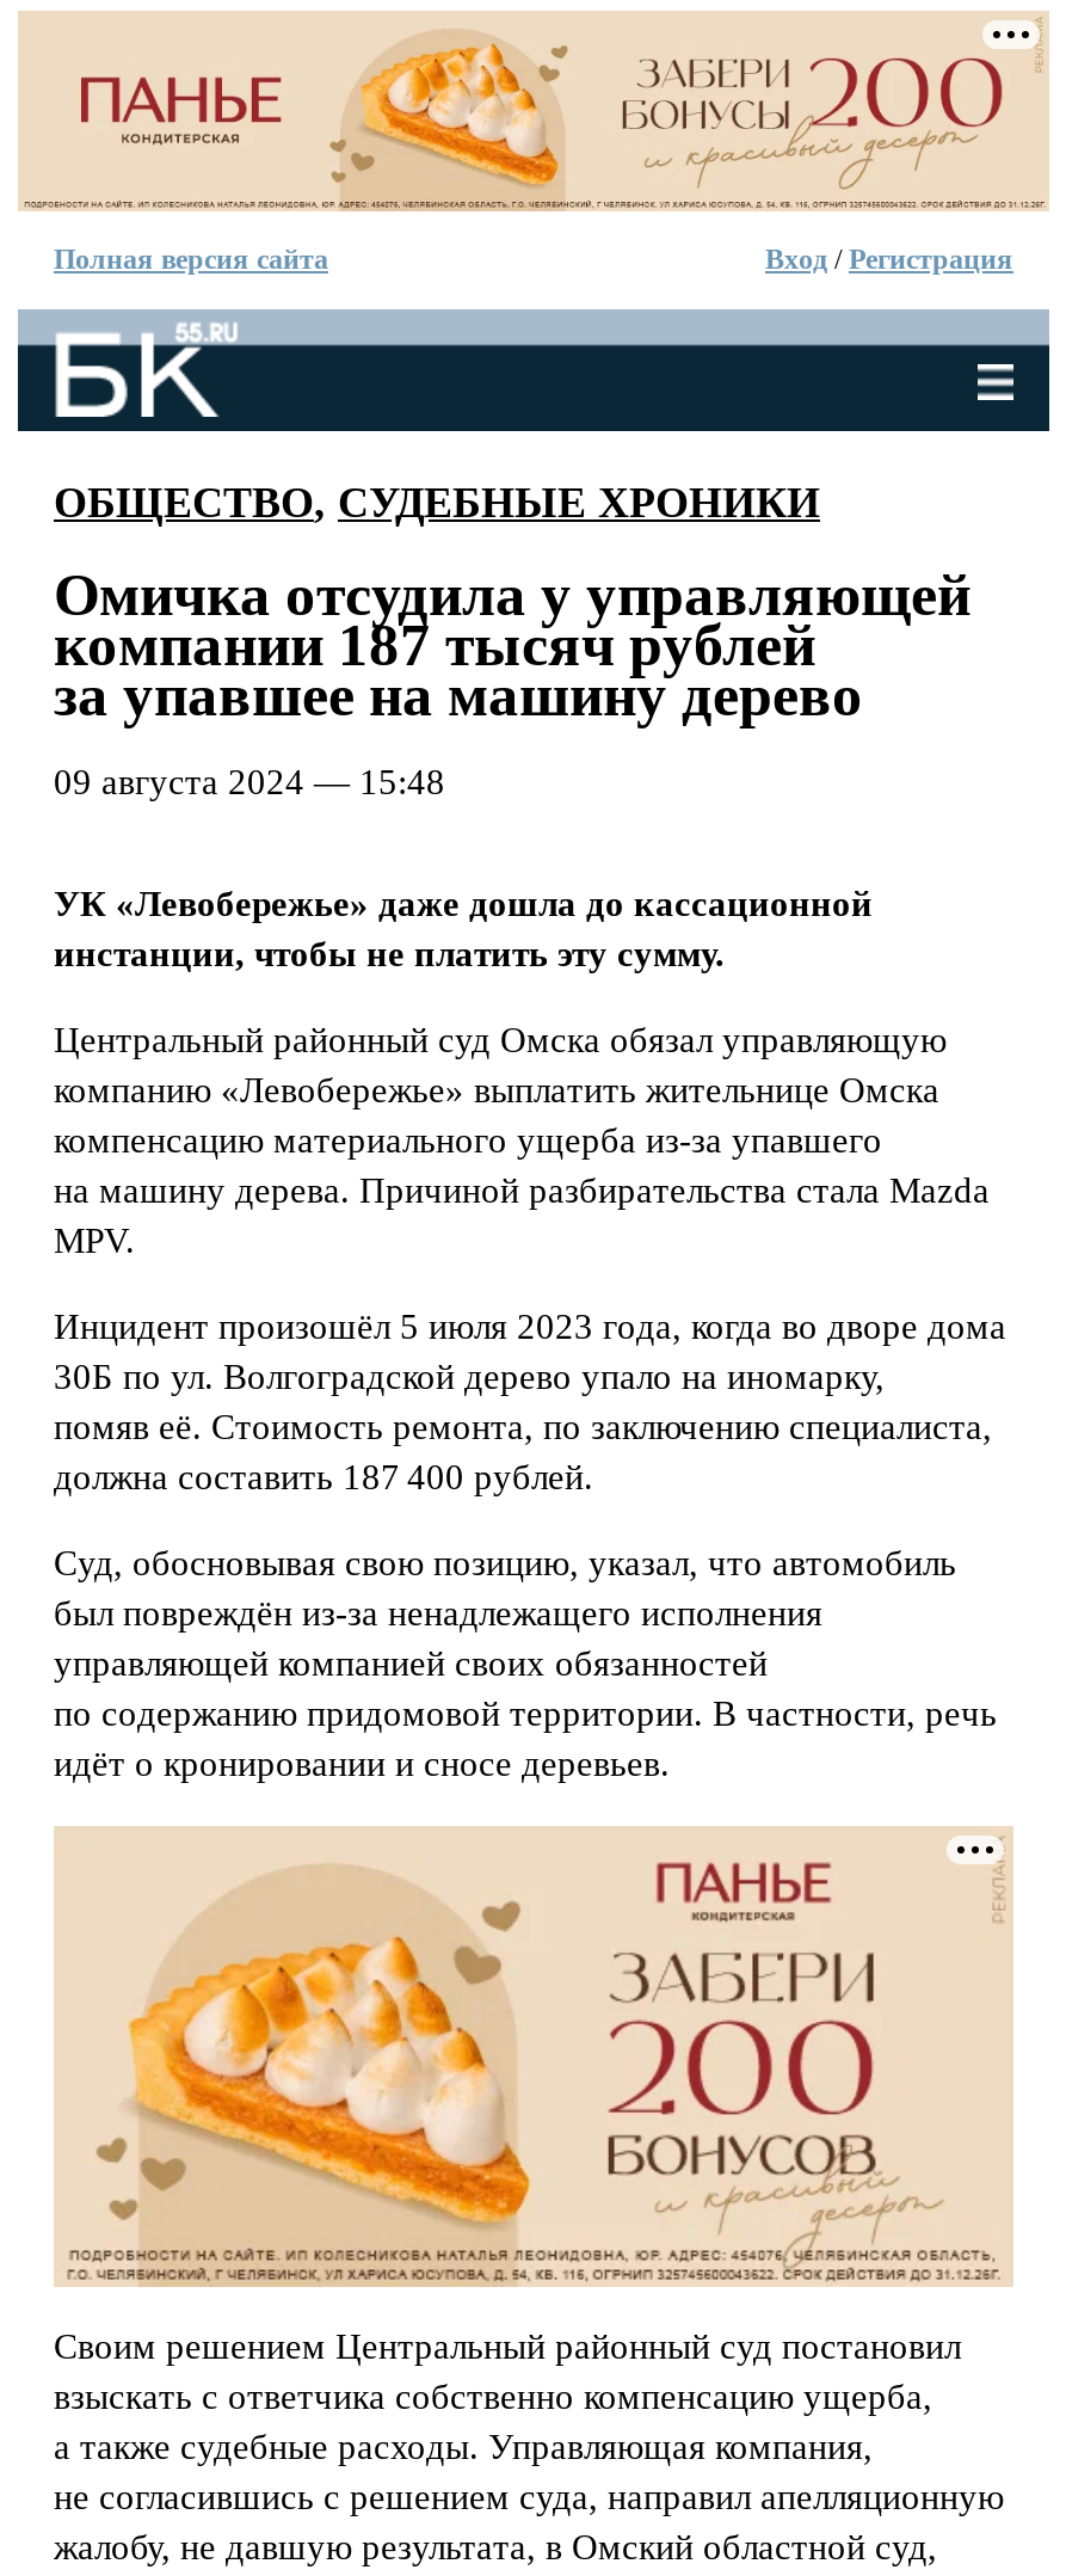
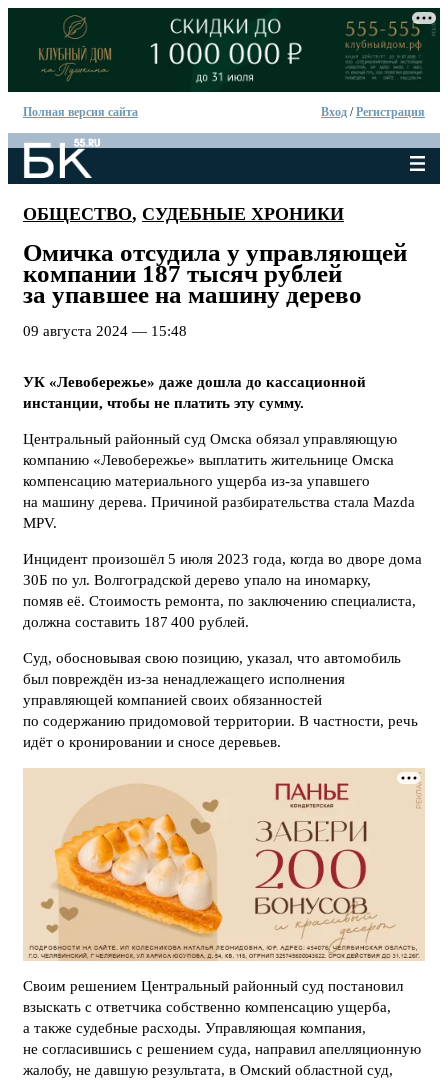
- [image]
+ [image]
